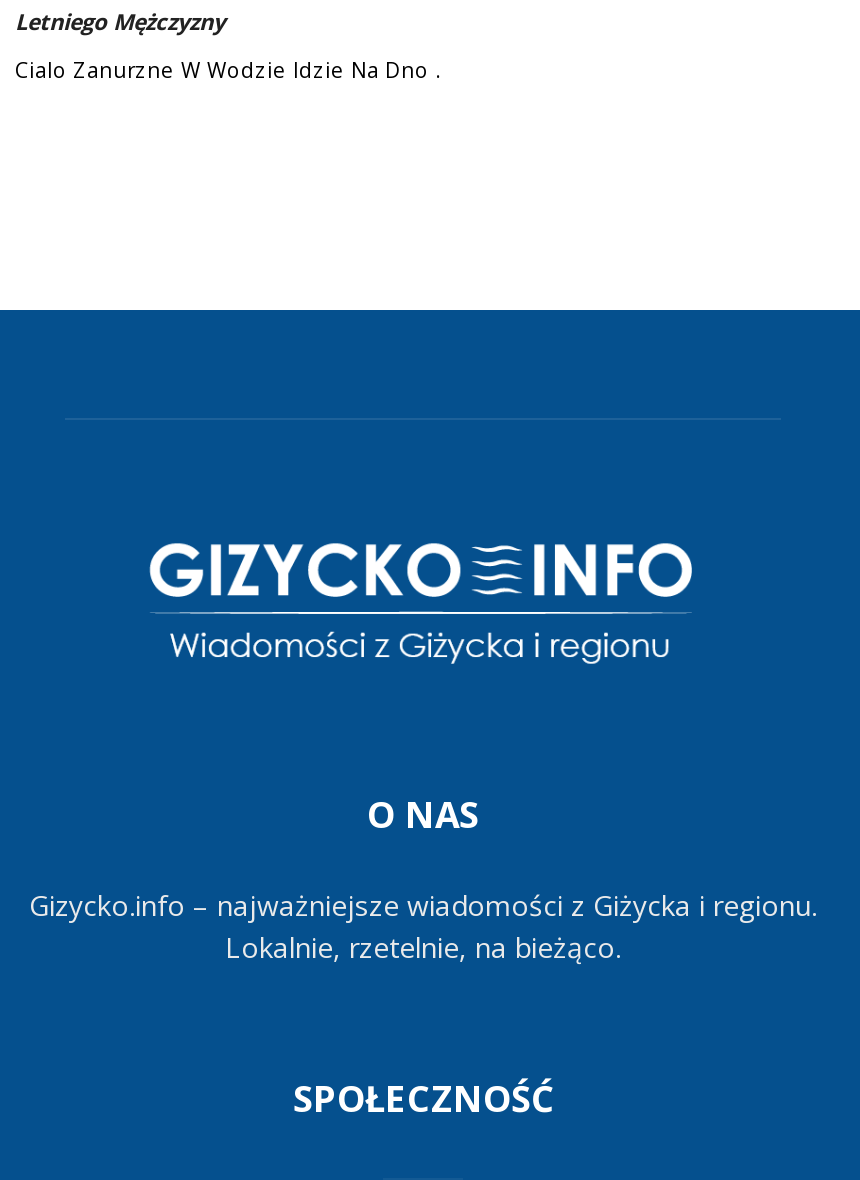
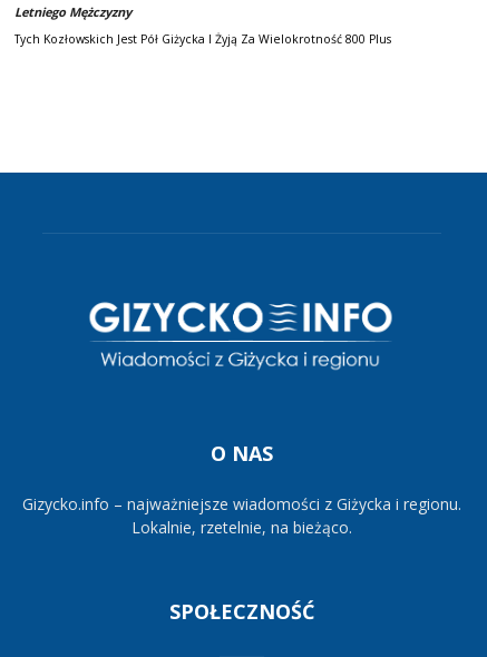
- Cialo Zanurzne W Wodzie Idzie Na Dno .
+ Tych Kozłowskich Jest Pół Giżycka I Żyją Za Wielokrotność 800 Plus
